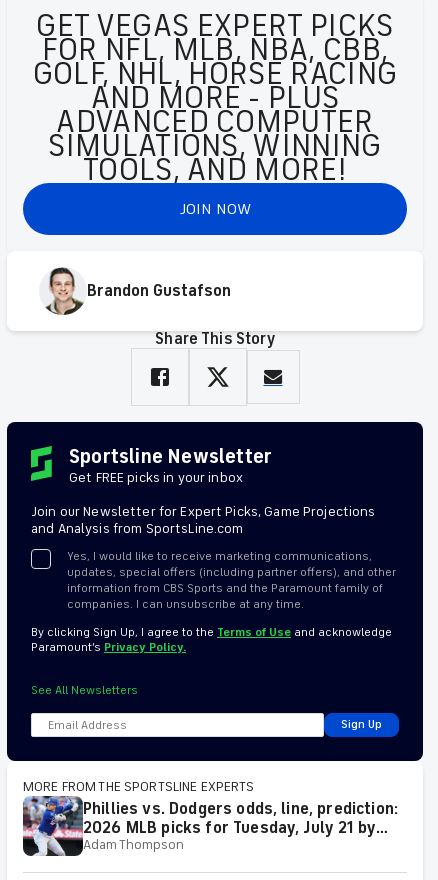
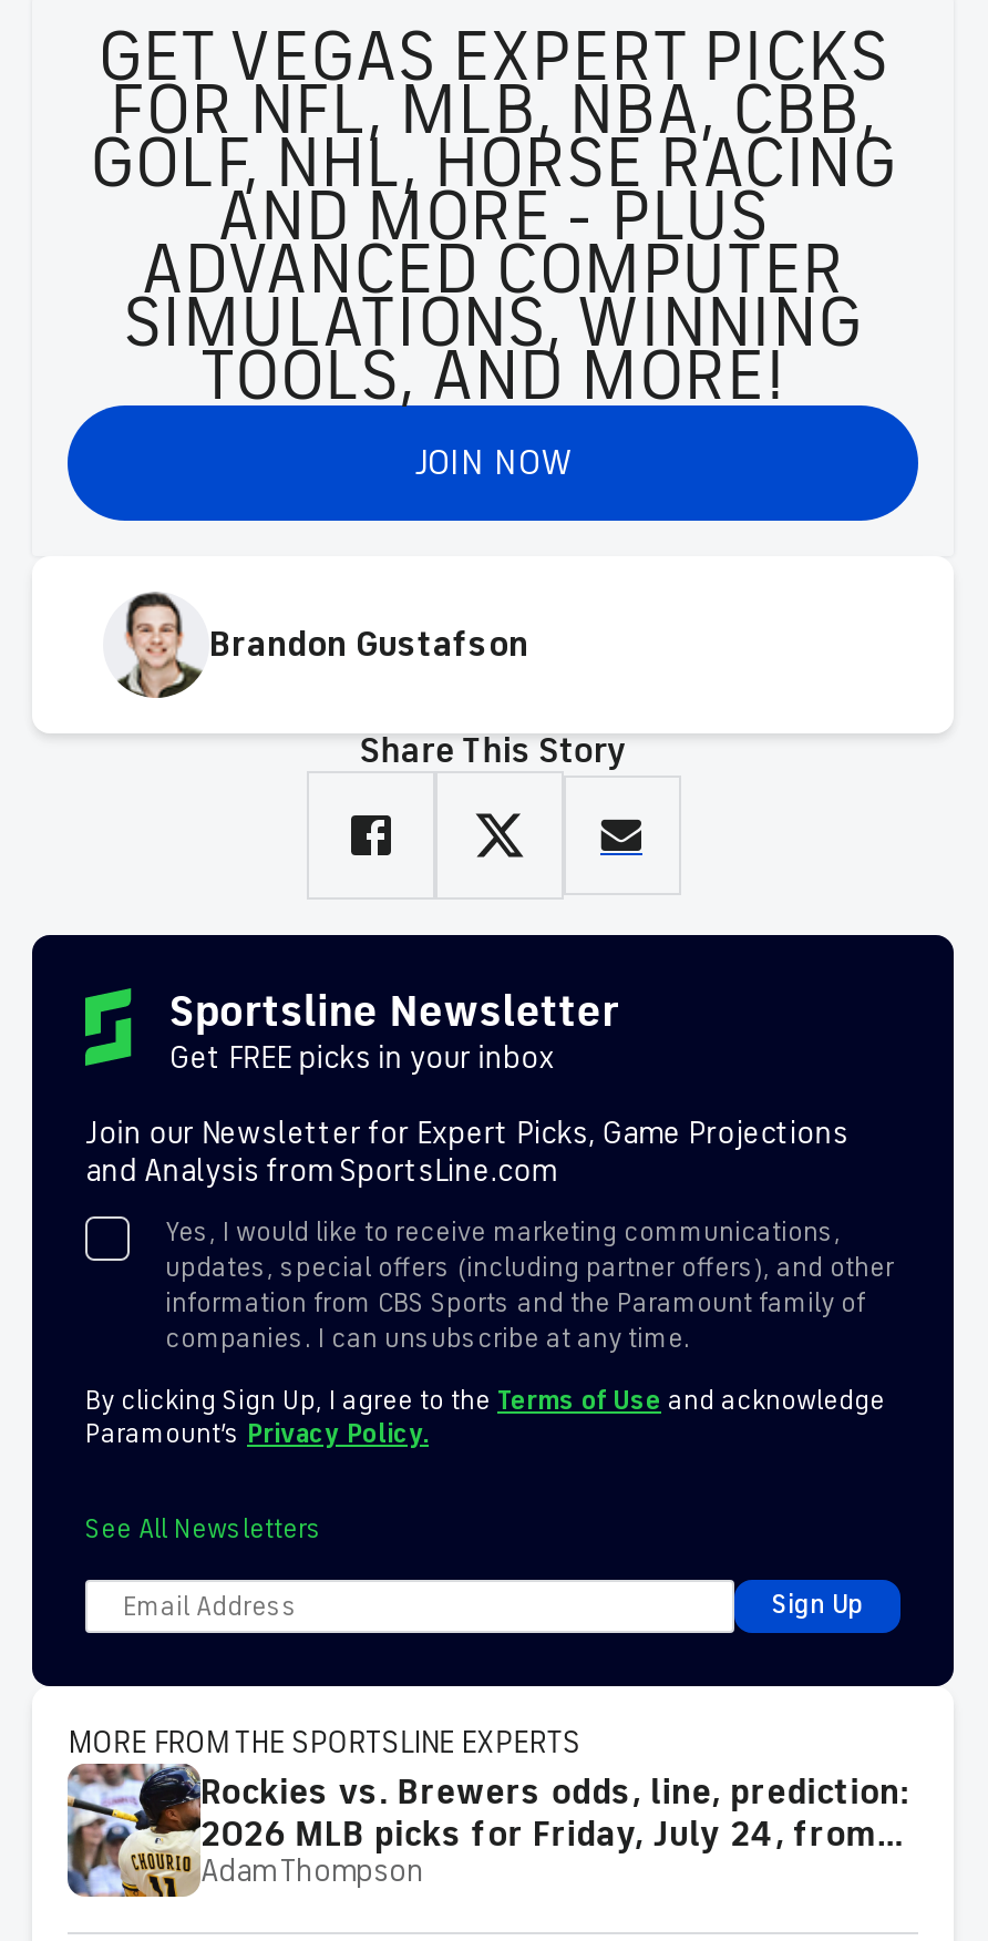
- [image]
- Phillies vs. Dodgers odds, line, prediction:
+ [image]
+ Rockies vs. Brewers odds, line, prediction:

- 2026 MLB picks for Tuesday, July 21 by
+ 2026 MLB picks for Friday, July 24, from
